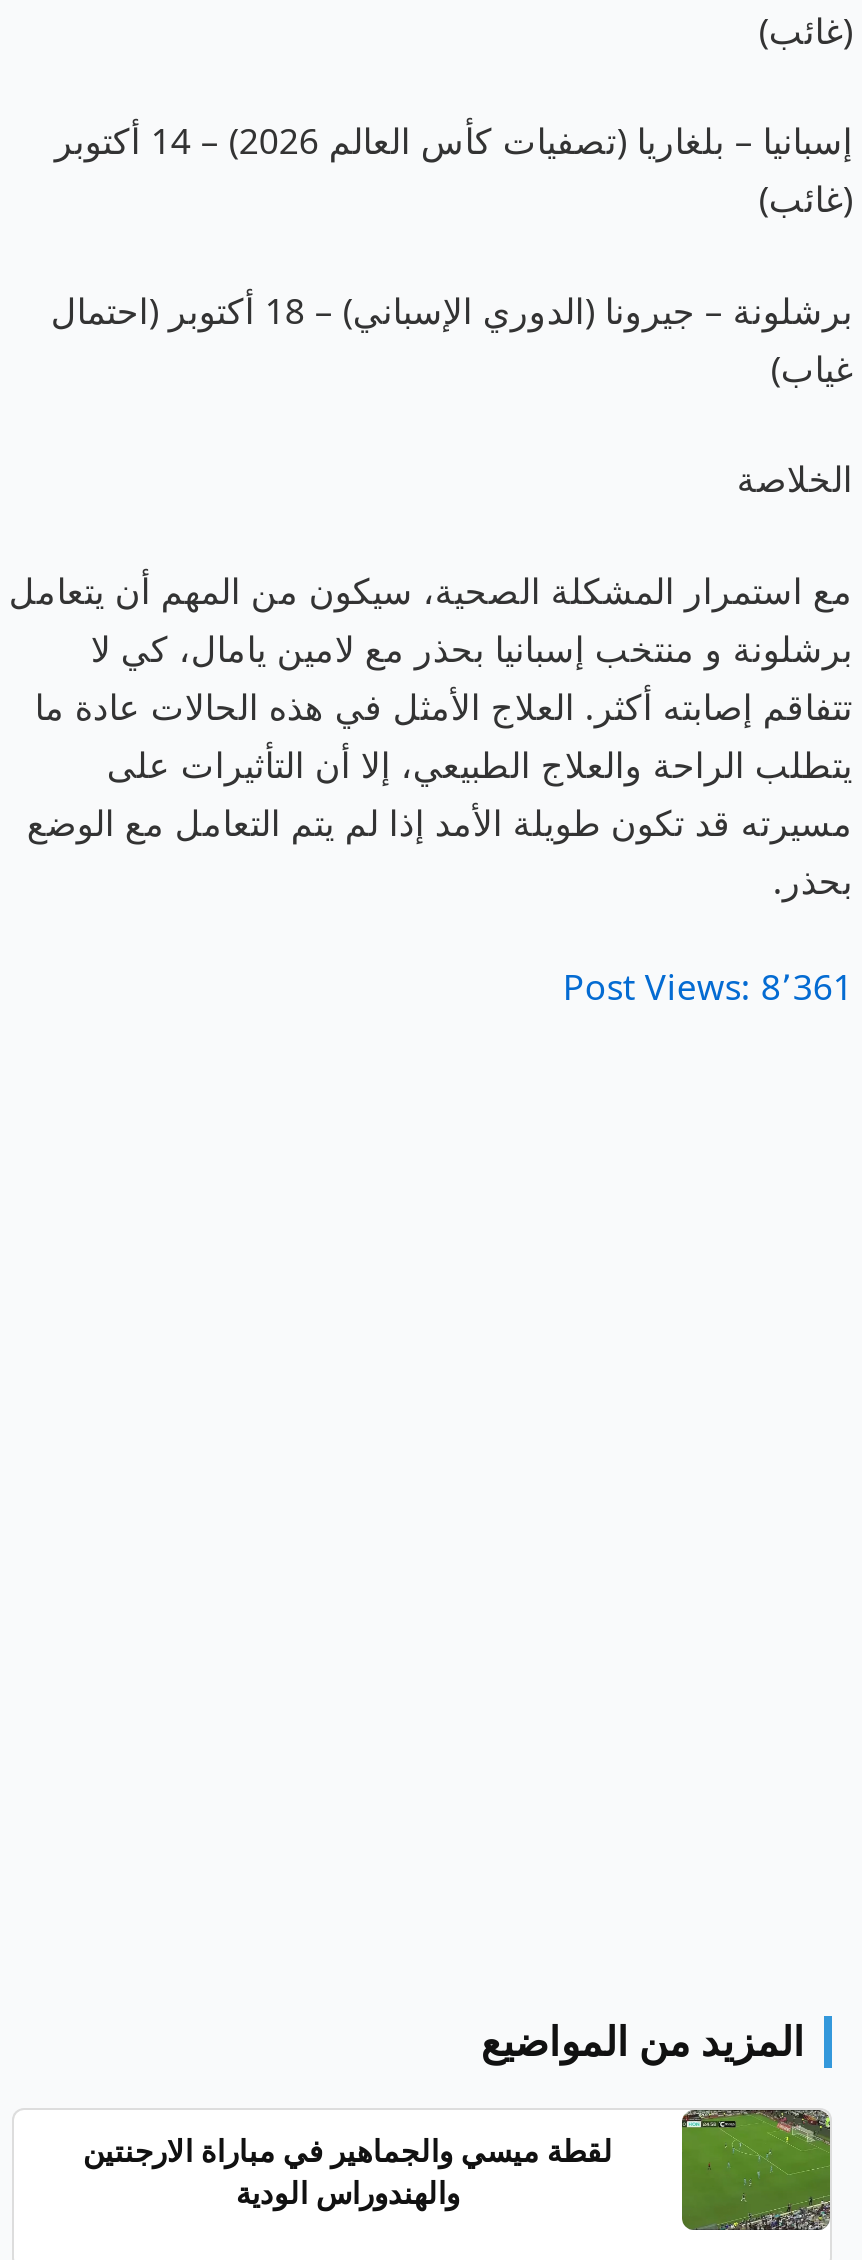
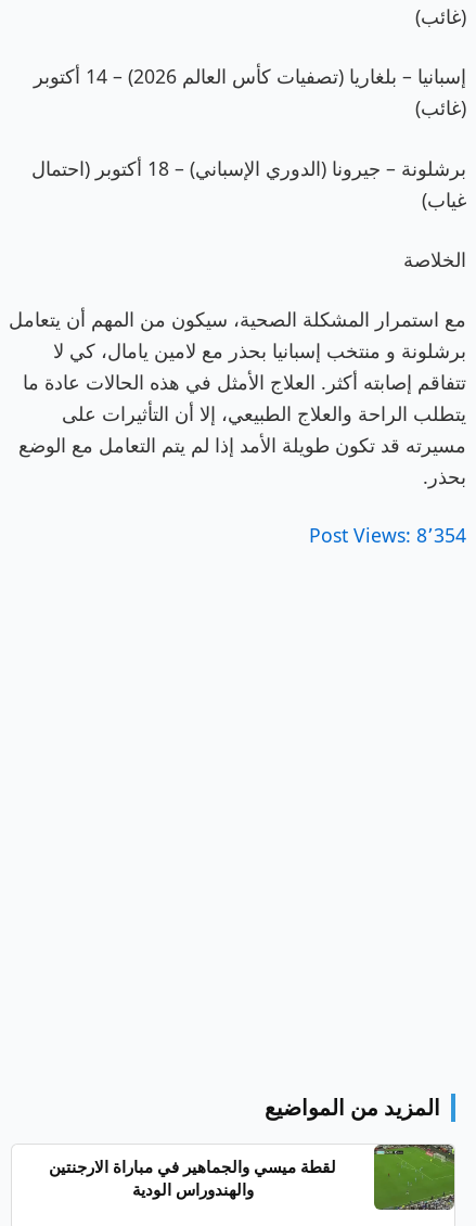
- Post Views: 8٬361
+ Post Views: 8٬354
